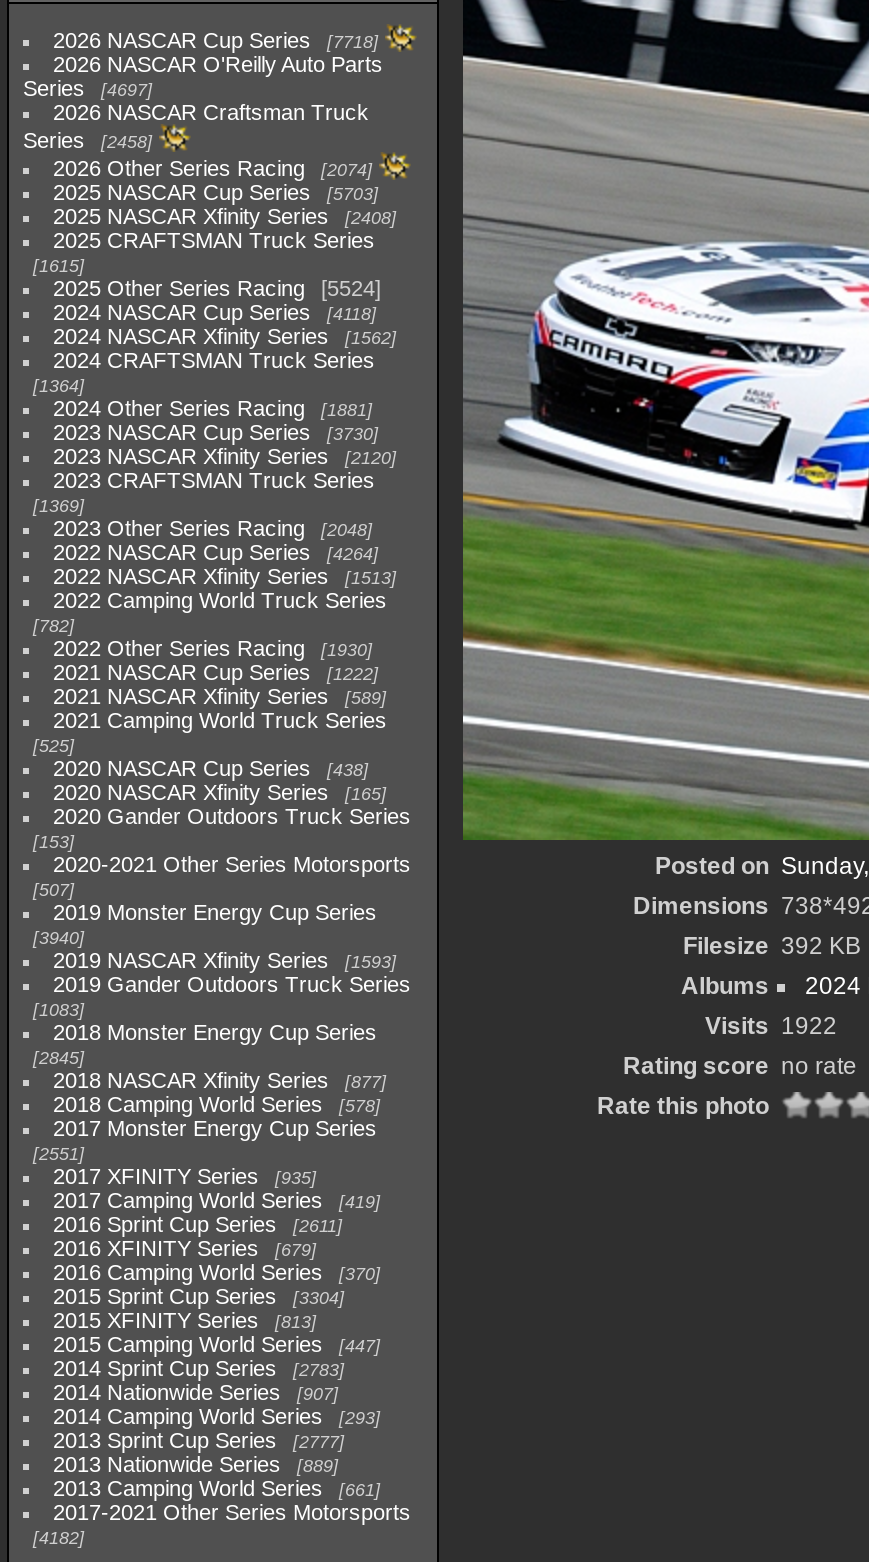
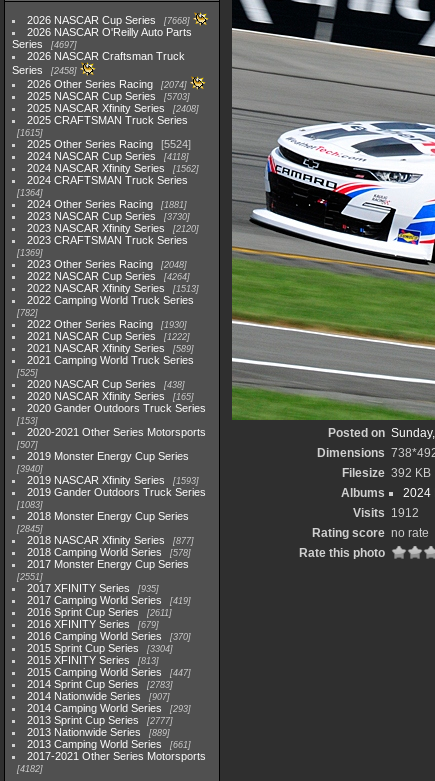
- 2026 NASCAR Cup Series 7718
+ 2026 NASCAR Cup Series 7668

- Visits 1922
+ Visits 1912
